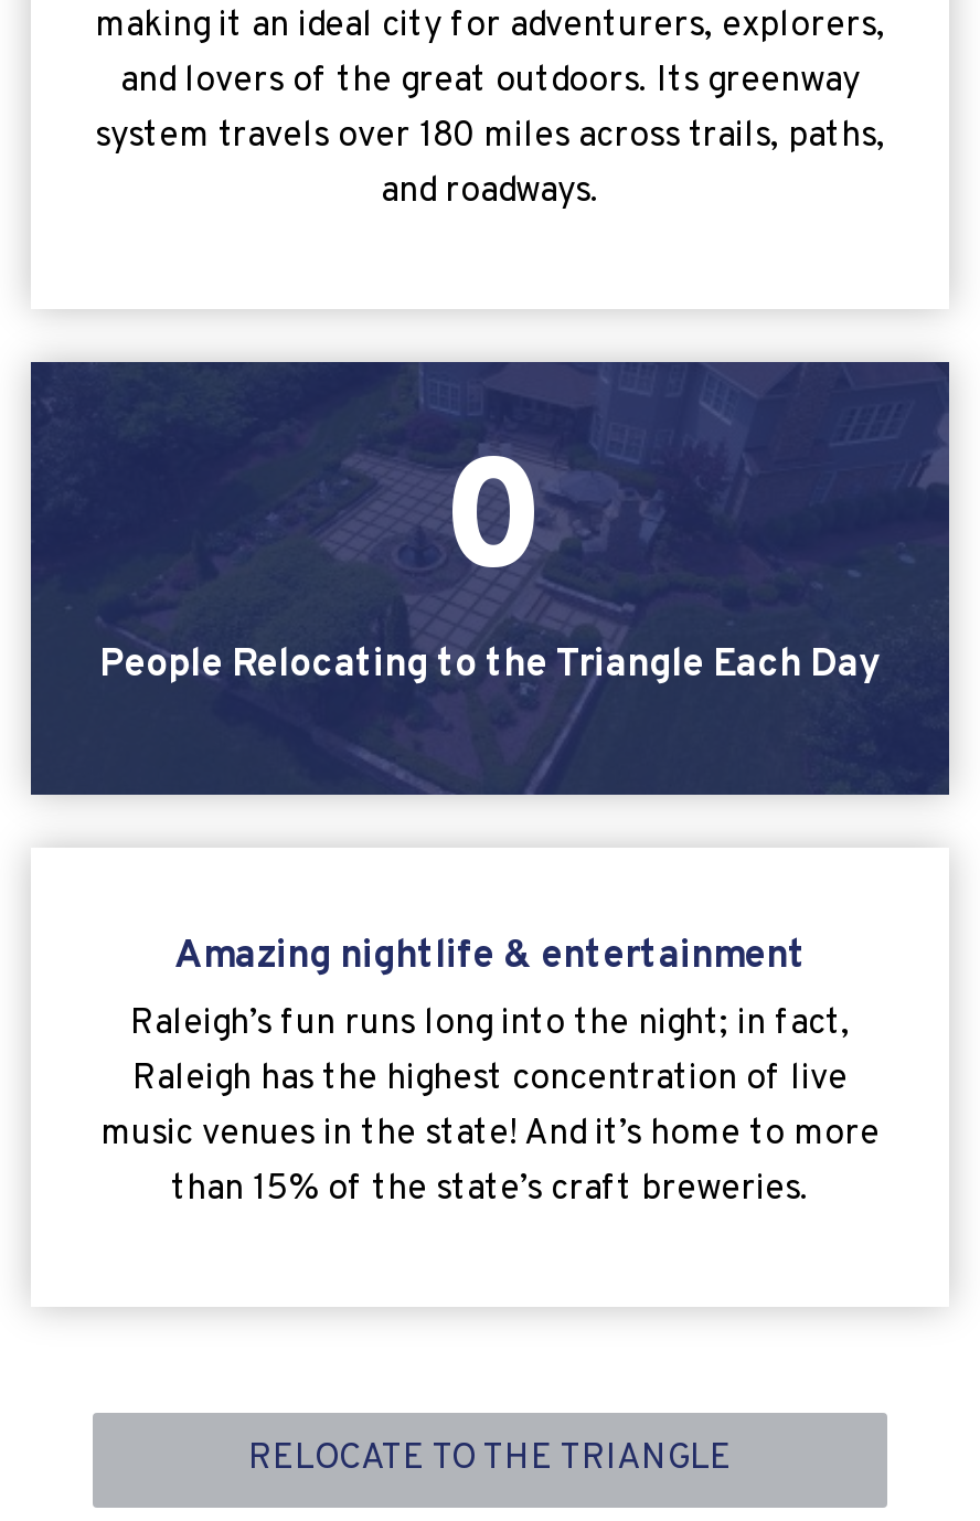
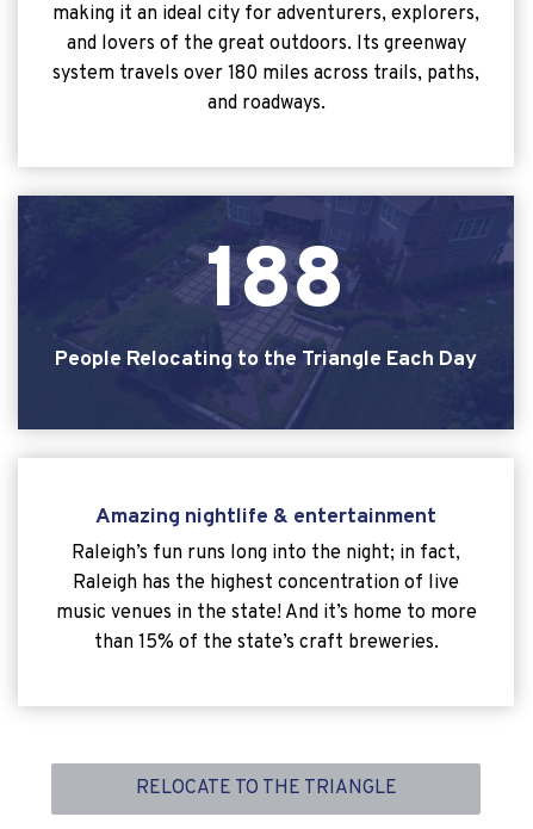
- 0
+ 188
